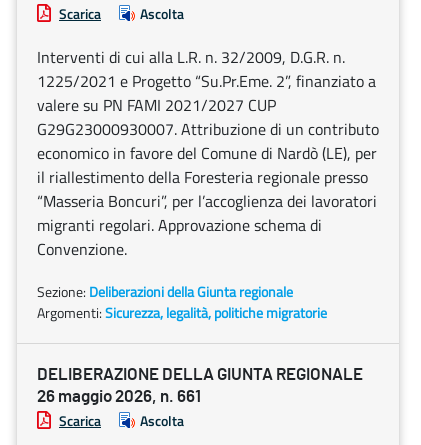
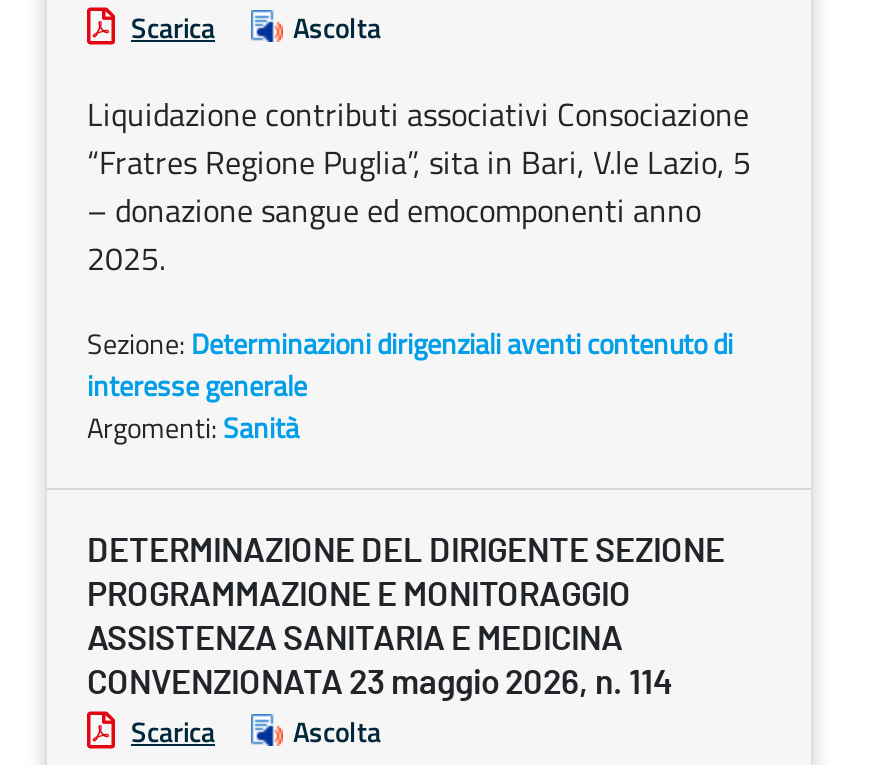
- Interventi di cui alla L.R. n. 32/2009, D.G.R. n.
- 1225/2021 e Progetto “Su.Pr.Eme. 2”, finanziato a
- valere su PN FAMI 2021/2027 CUP
- G29G23000930007. Attribuzione di un contributo
- economico in favore del Comune di Nardò (LE), per
- il riallestimento della Foresteria regionale presso
- “Masseria Boncuri”, per l’accoglienza dei lavoratori
- migranti regolari. Approvazione schema di
- Convenzione.
+ Liquidazione contributi associativi Consociazione
+ “Fratres Regione Puglia”, sita in Bari, V.le Lazio, 5
+ – donazione sangue ed emocomponenti anno
+ 2025.

- Sezione: Deliberazioni della Giunta regionale
- Argomenti: Sicurezza, legalità, politiche migratorie
+ Sezione: Determinazioni dirigenziali aventi contenuto di
+ interesse generale
+ Argomenti: Sanità

- DELIBERAZIONE DELLA GIUNTA REGIONALE
- 26 maggio 2026, n. 661
+ DETERMINAZIONE DEL DIRIGENTE SEZIONE
+ PROGRAMMAZIONE E MONITORAGGIO
+ ASSISTENZA SANITARIA E MEDICINA
+ CONVENZIONATA 23 maggio 2026, n. 114
